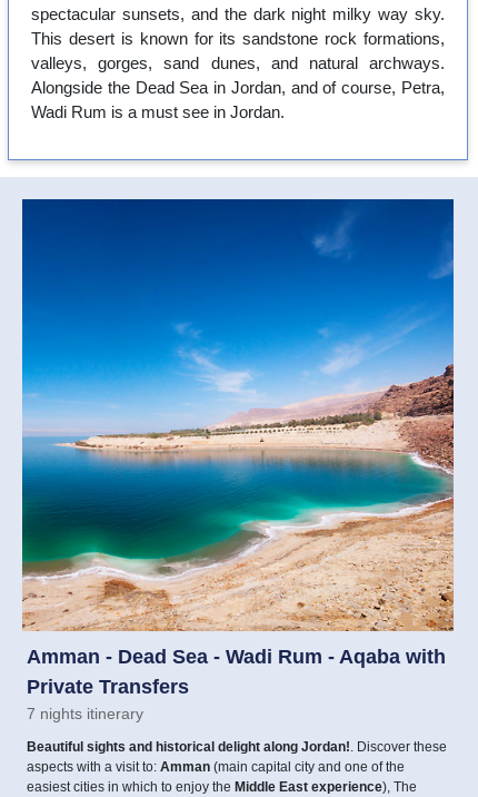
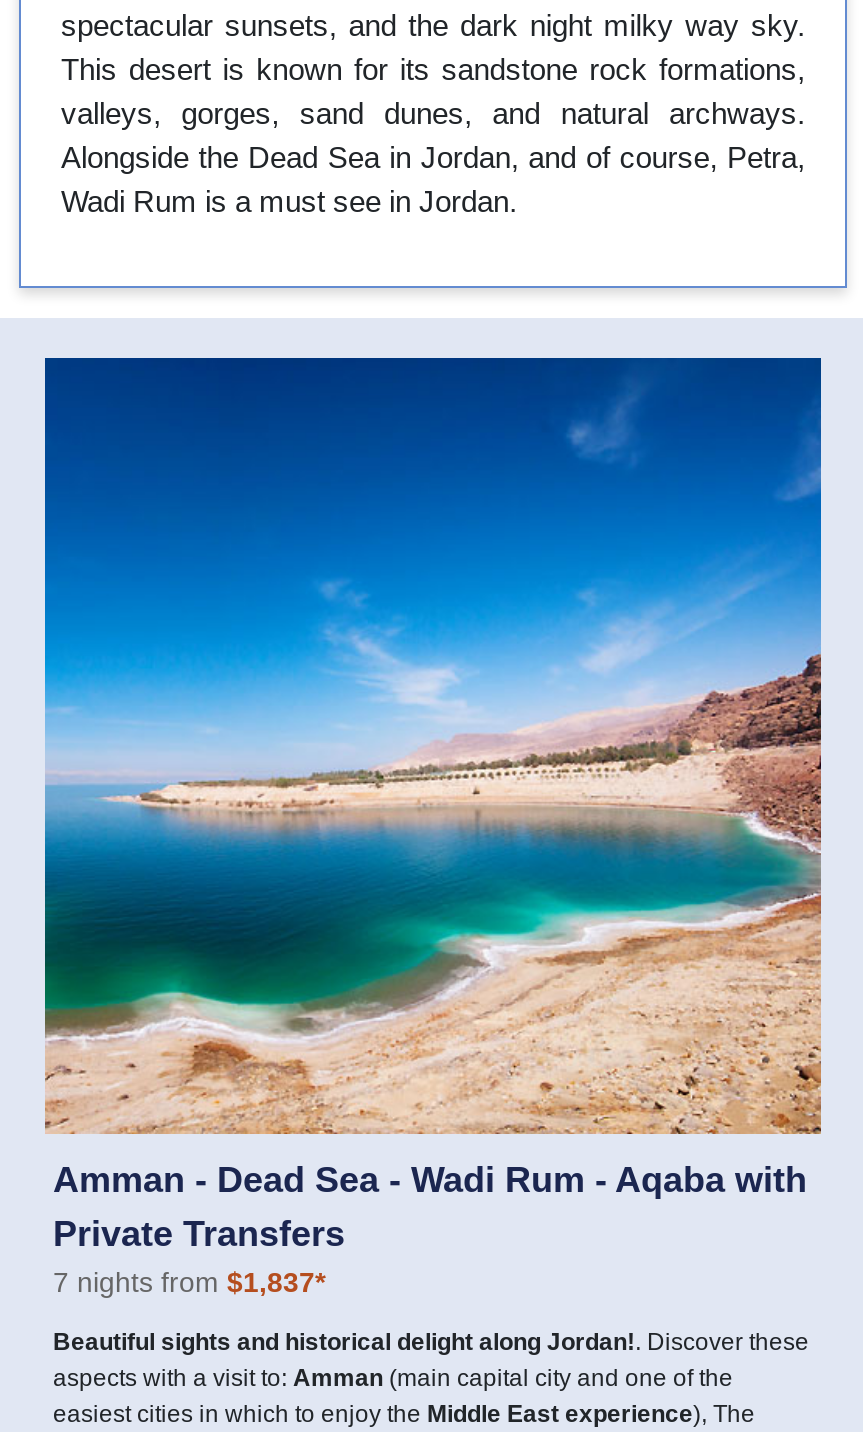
- 7 nights itinerary
+ 7 nights from $1,837*
